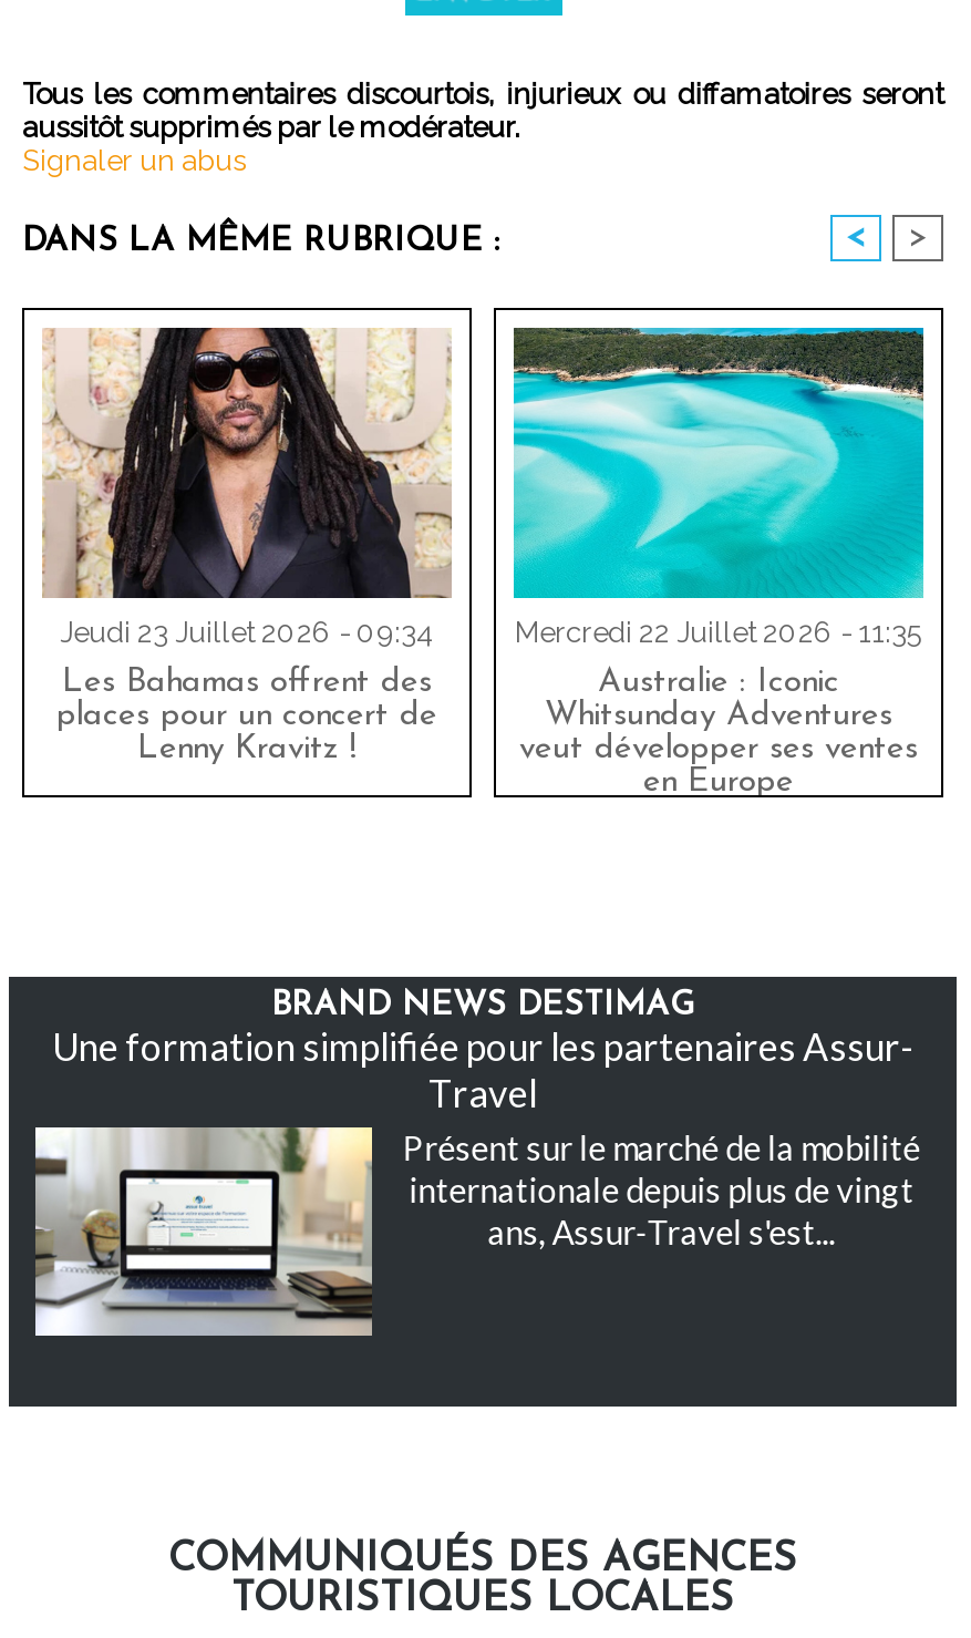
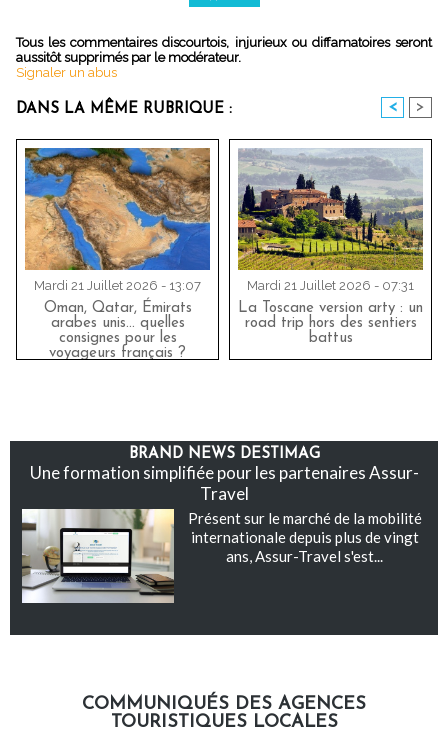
- [image]
- Jeudi 23 Juillet 2026 - 09:34
+ [image]
+ Mardi 21 Juillet 2026 - 13:07

- [image]
- Mercredi 22 Juillet 2026 - 11:35
+ [image]
+ Mardi 21 Juillet 2026 - 07:31

- Les Bahamas offrent des
- places pour un concert de
- Lenny Kravitz !
+ Oman, Qatar, Émirats
+ arabes unis... quelles
+ consignes pour les
+ voyageurs français ?

- Australie : Iconic
- Whitsunday Adventures
- veut développer ses ventes
- en Europe
+ La Toscane version arty : un
+ road trip hors des sentiers
+ battus
